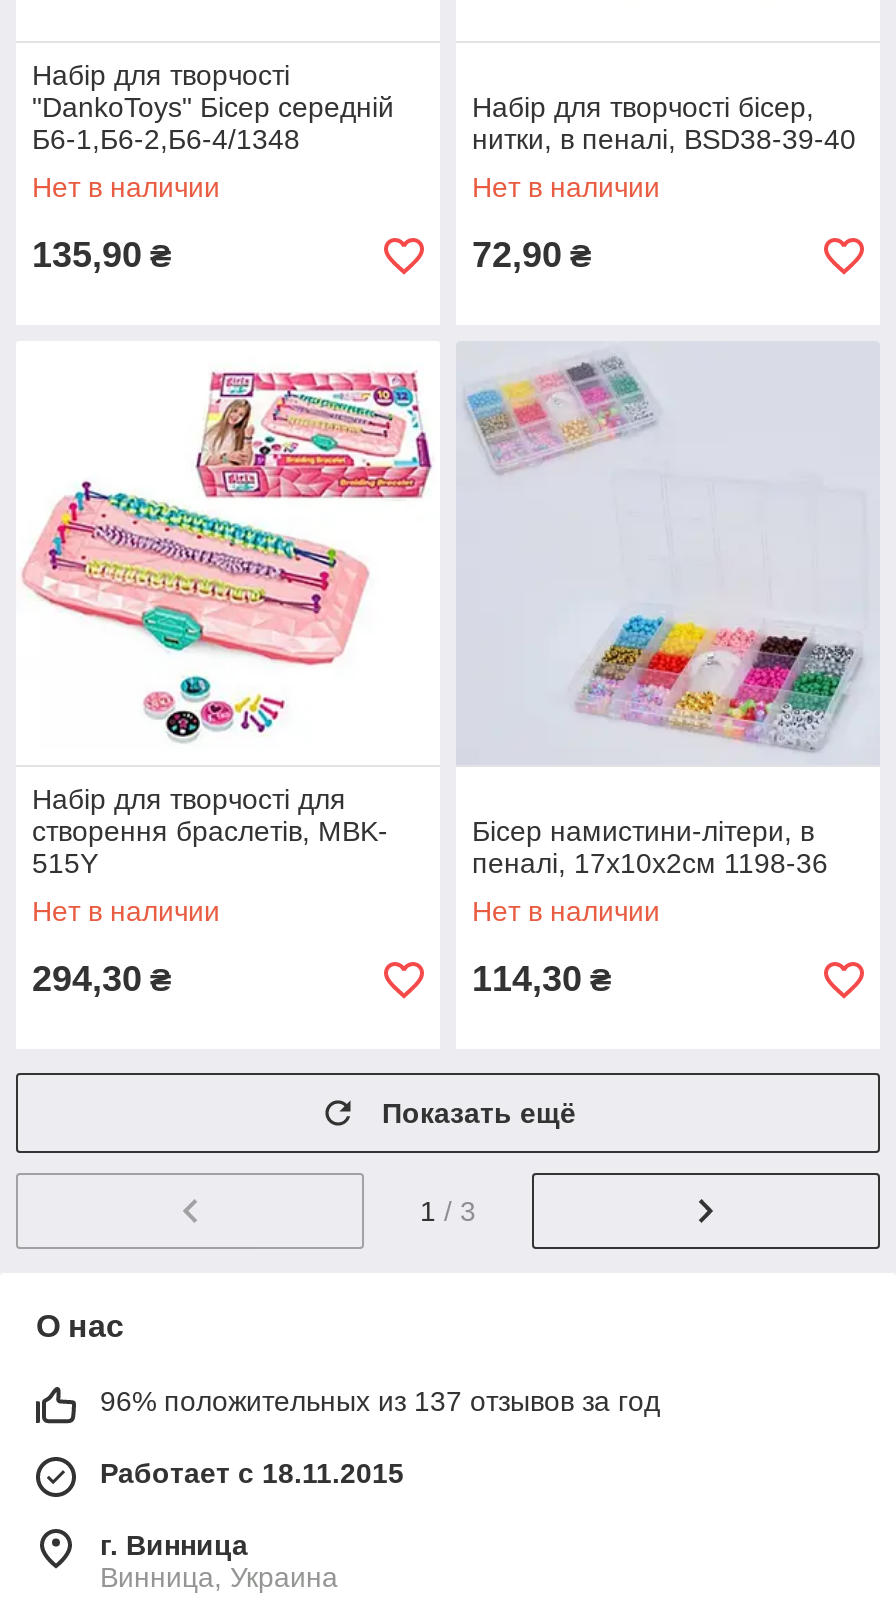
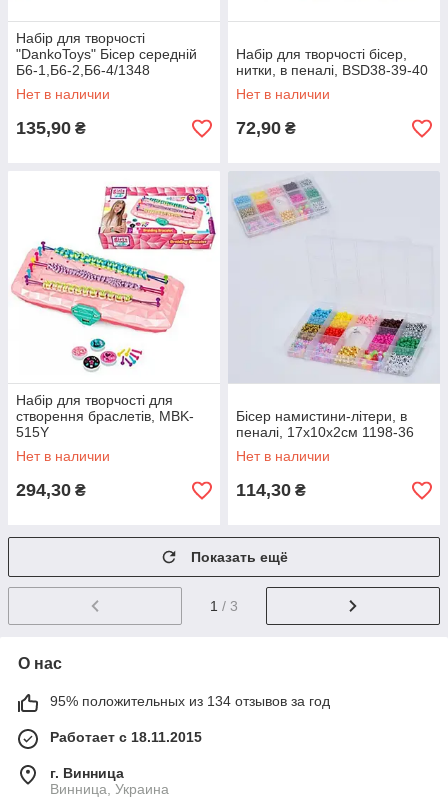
- 96% положительных из 137 отзывов за год
+ 95% положительных из 134 отзывов за год
